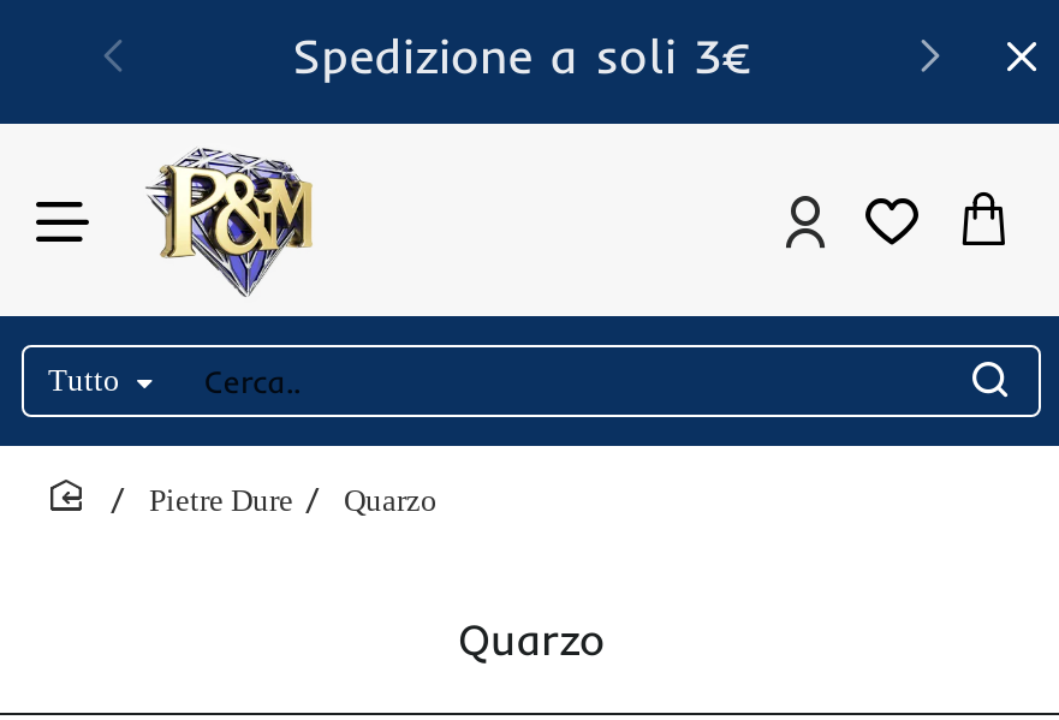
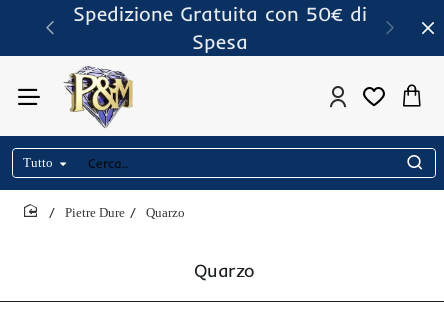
- Spedizione a soli 3€
+ Spedizione Gratuita con 50€ di
+ Spesa
